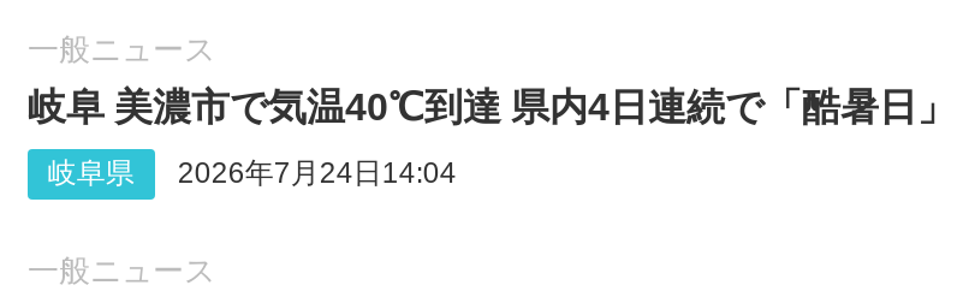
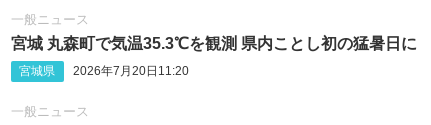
- 岐阜 美濃市で気温40℃到達 県内4日連続で「酷暑日」
+ 宮城 丸森町で気温35.3℃を観測 県内ことし初の猛暑日に

- 岐阜県
+ 宮城県

- 2026年7月24日14:04
+ 2026年7月20日11:20
